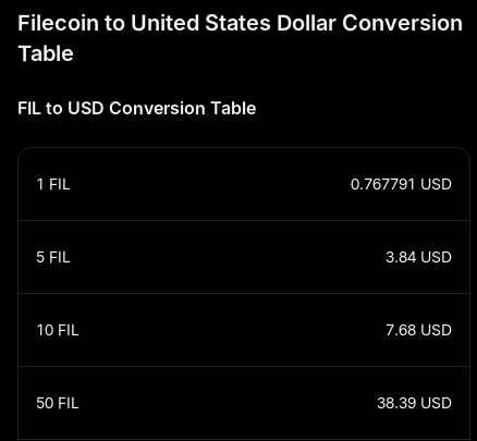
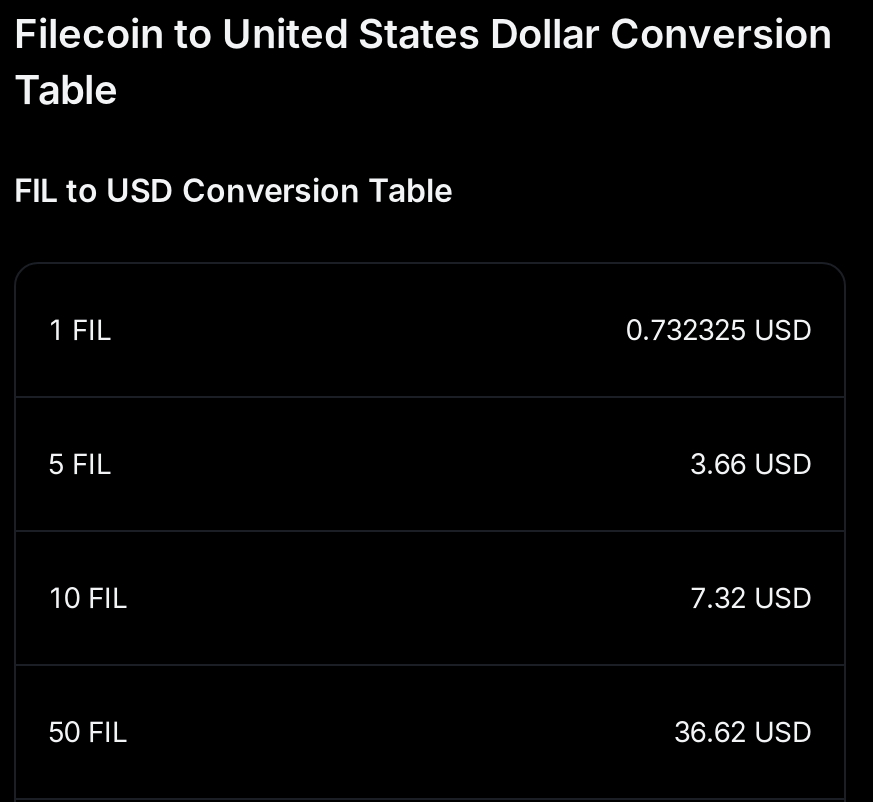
- 0.767791 USD
+ 0.732325 USD

- 3.84 USD
+ 3.66 USD

- 7.68 USD
+ 7.32 USD

- 38.39 USD
+ 36.62 USD
